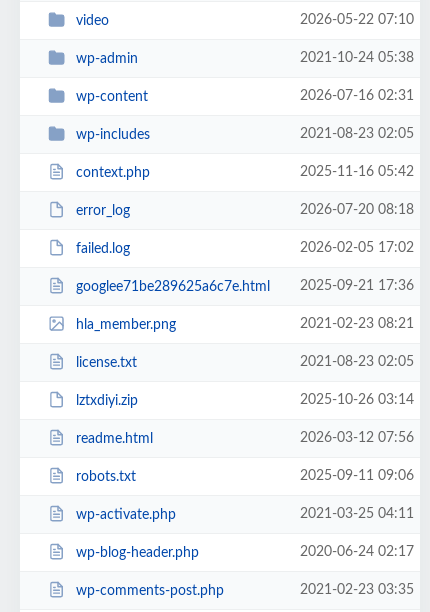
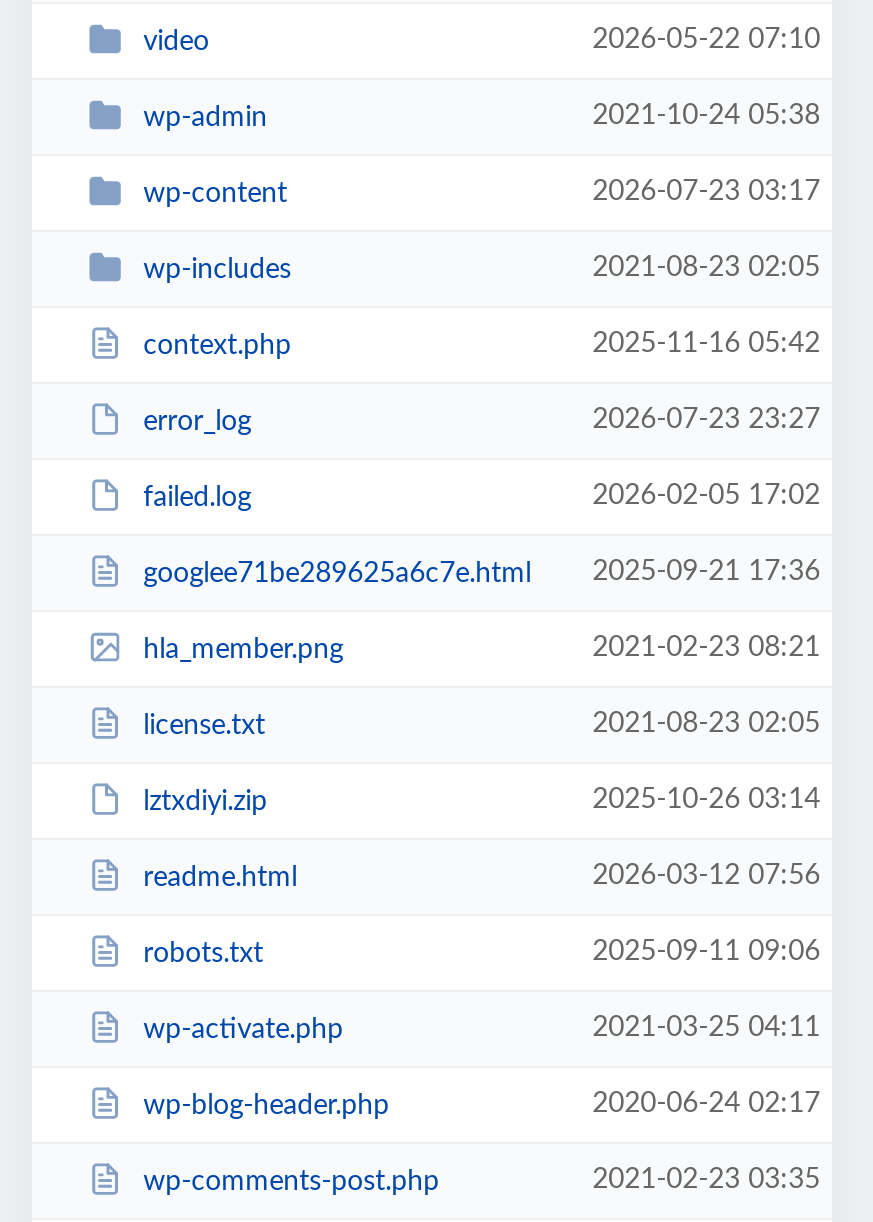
- 2026-07-16 02:31
+ 2026-07-23 03:17

- 2026-07-20 08:18
+ 2026-07-23 23:27
